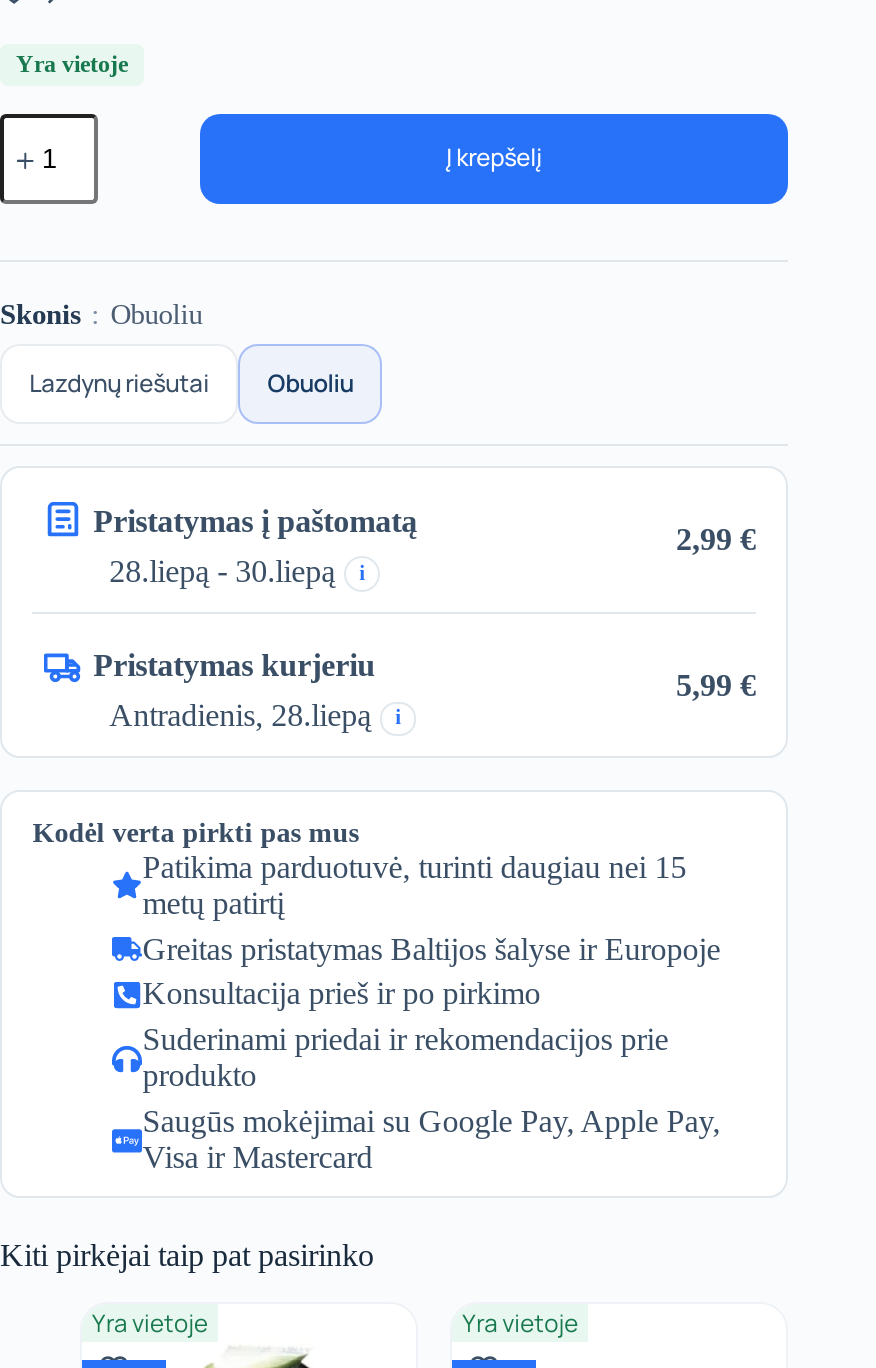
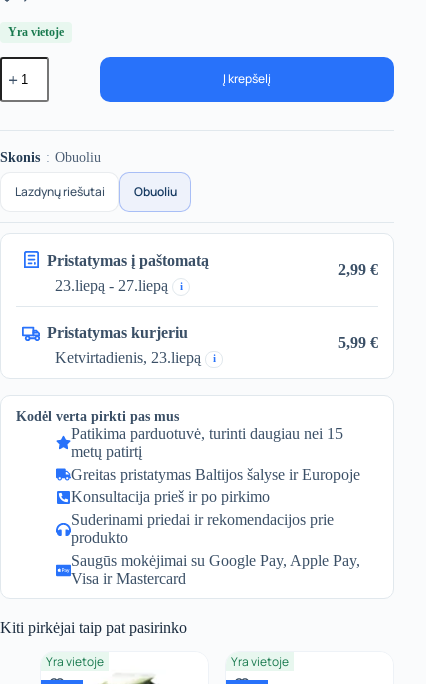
- 28.liepą - 30.liepą i
+ 23.liepą - 27.liepą i

- Antradienis, 28.liepą
+ Ketvirtadienis, 23.liepą
